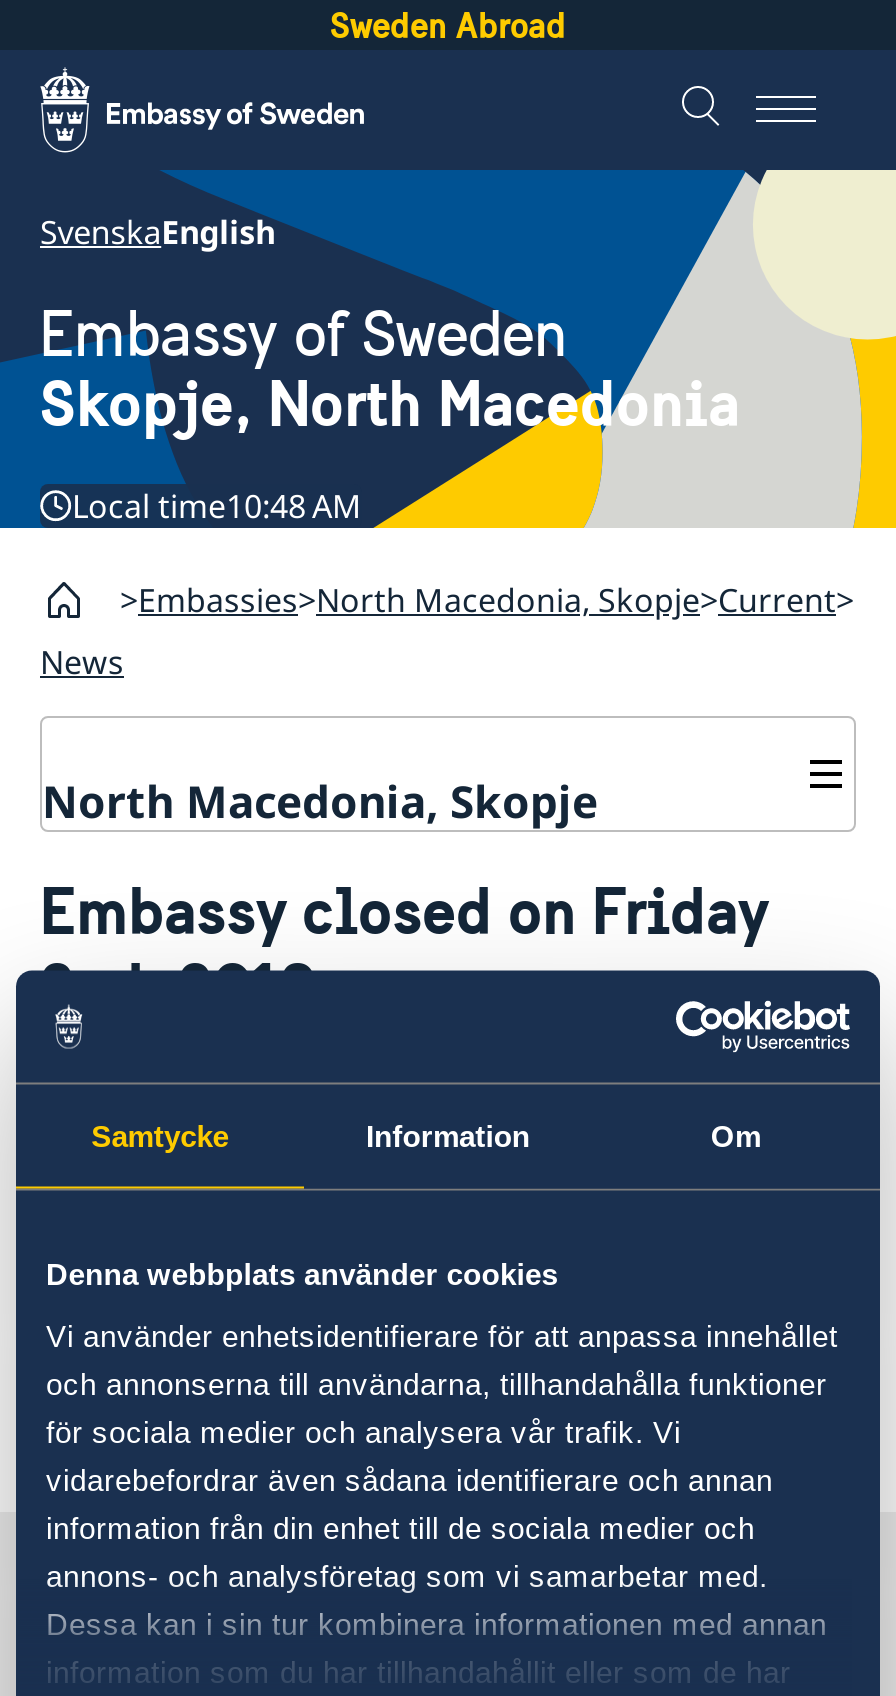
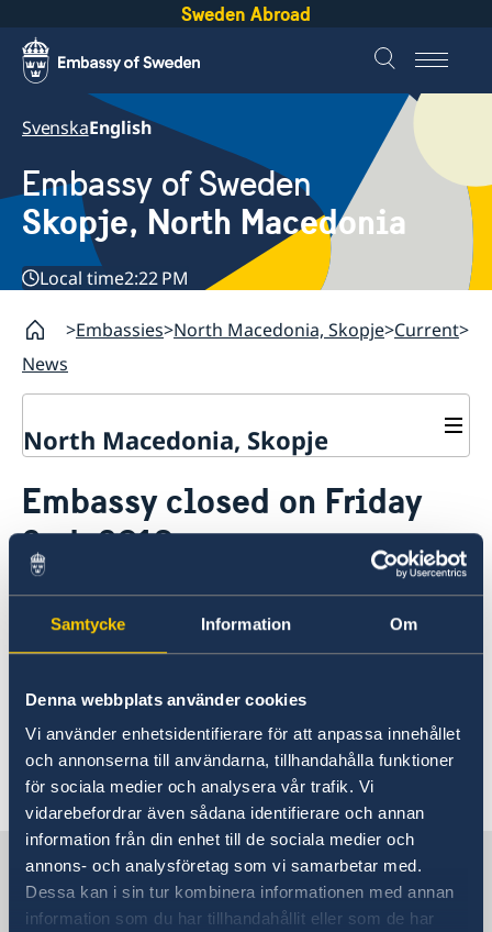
- Local time10:48 AM
+ Local time2:22 PM
